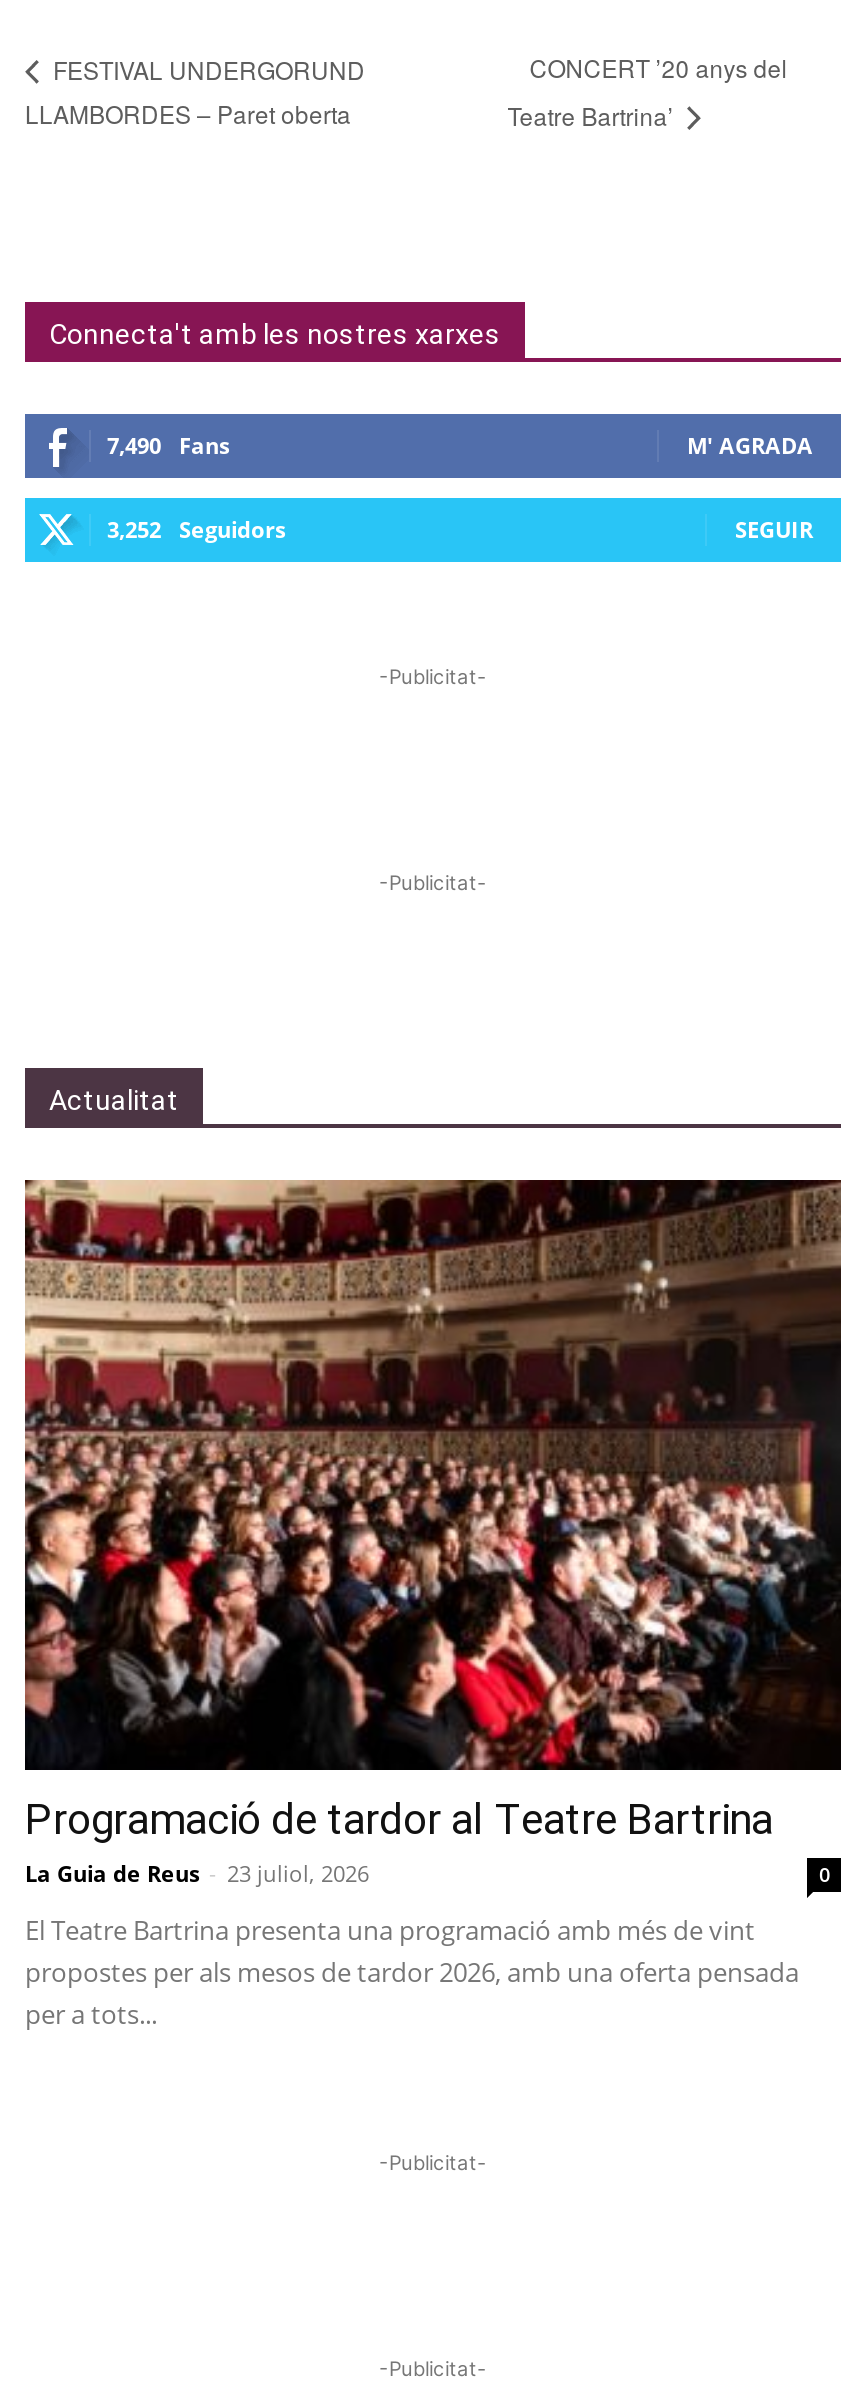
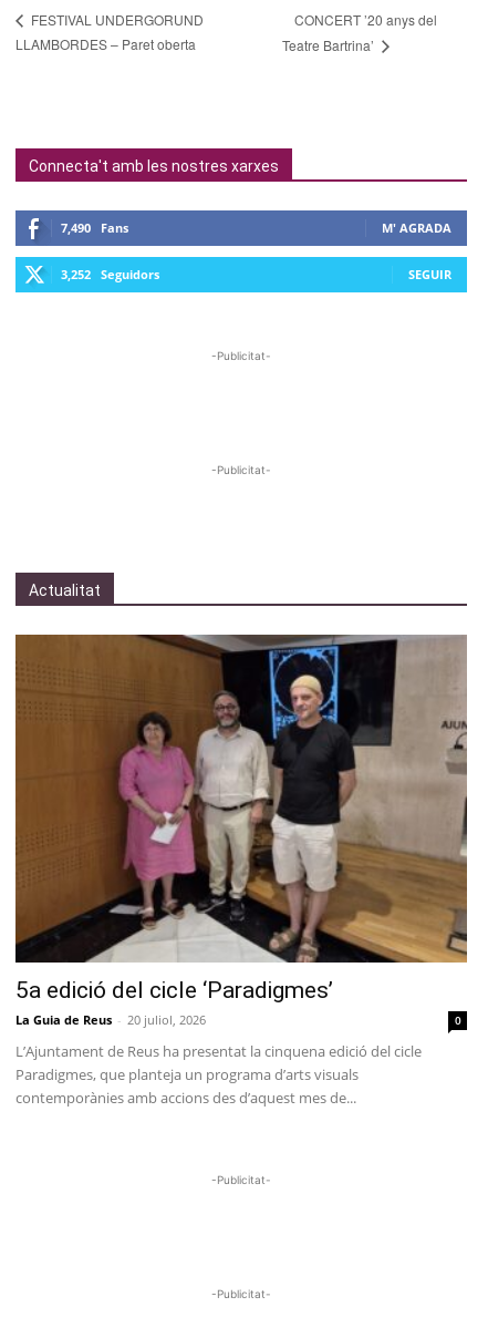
- [image]
- Programació de tardor al Teatre Bartrina
- La Guia de Reus - 23 juliol, 2026
+ [image]
+ 5a edició del cicle ‘Paradigmes’
+ La Guia de Reus - 20 juliol, 2026

- El Teatre Bartrina presenta una programació amb més de vint
- propostes per als mesos de tardor 2026, amb una oferta pensada
- per a tots...
+ L’Ajuntament de Reus ha presentat la cinquena edició del cicle
+ Paradigmes, que planteja un programa d’arts visuals
+ contemporànies amb accions des d’aquest mes de...
